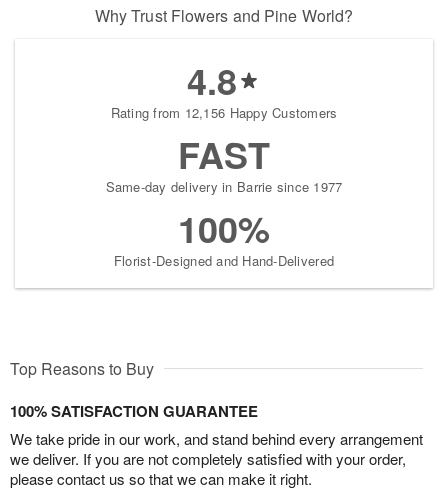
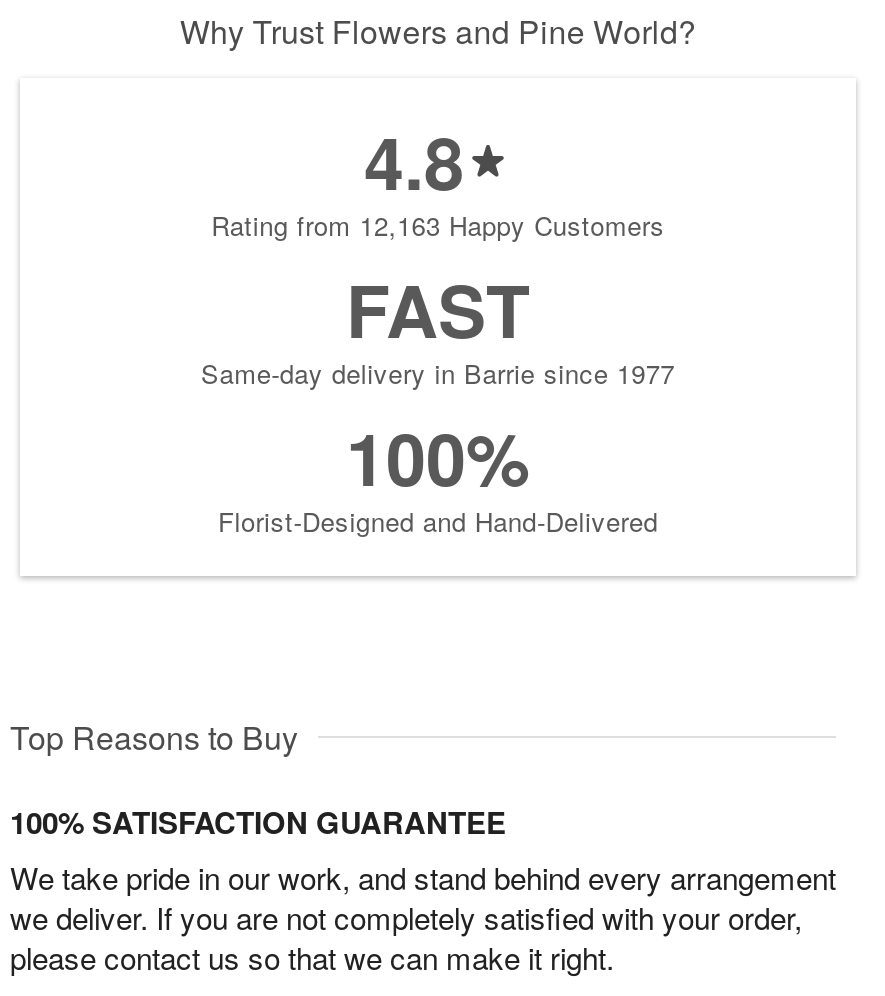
- Rating from 12,156 Happy Customers
+ Rating from 12,163 Happy Customers
